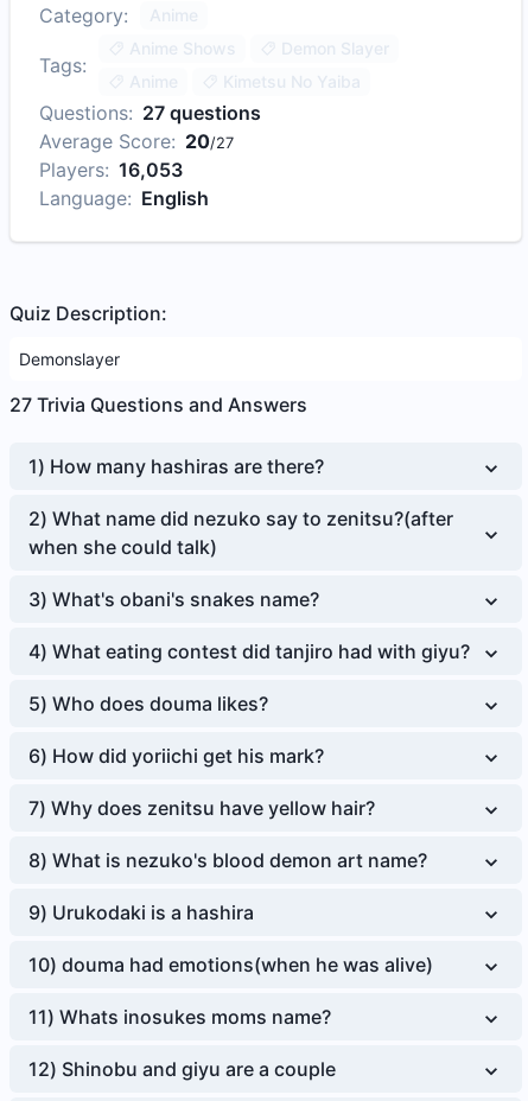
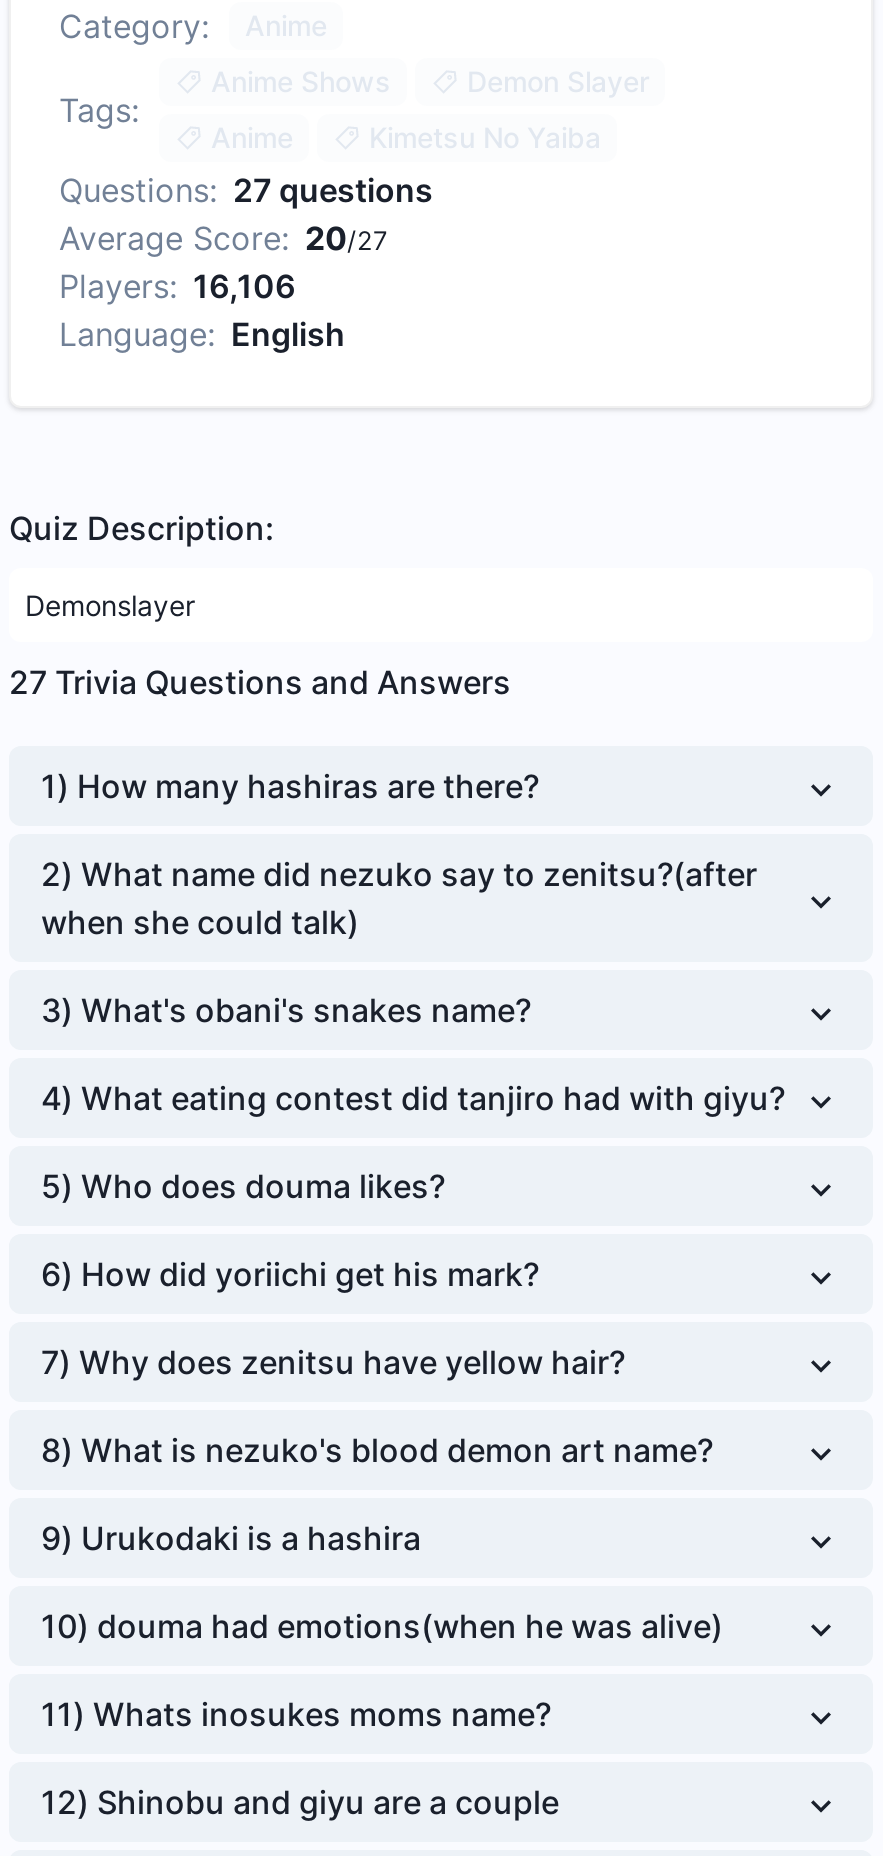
- Players: 16,053
+ Players: 16,106
